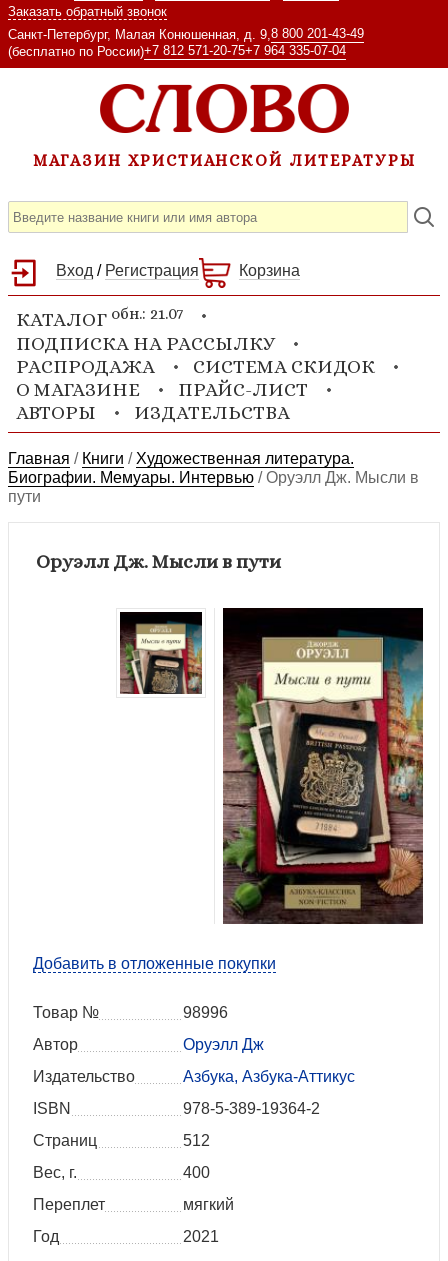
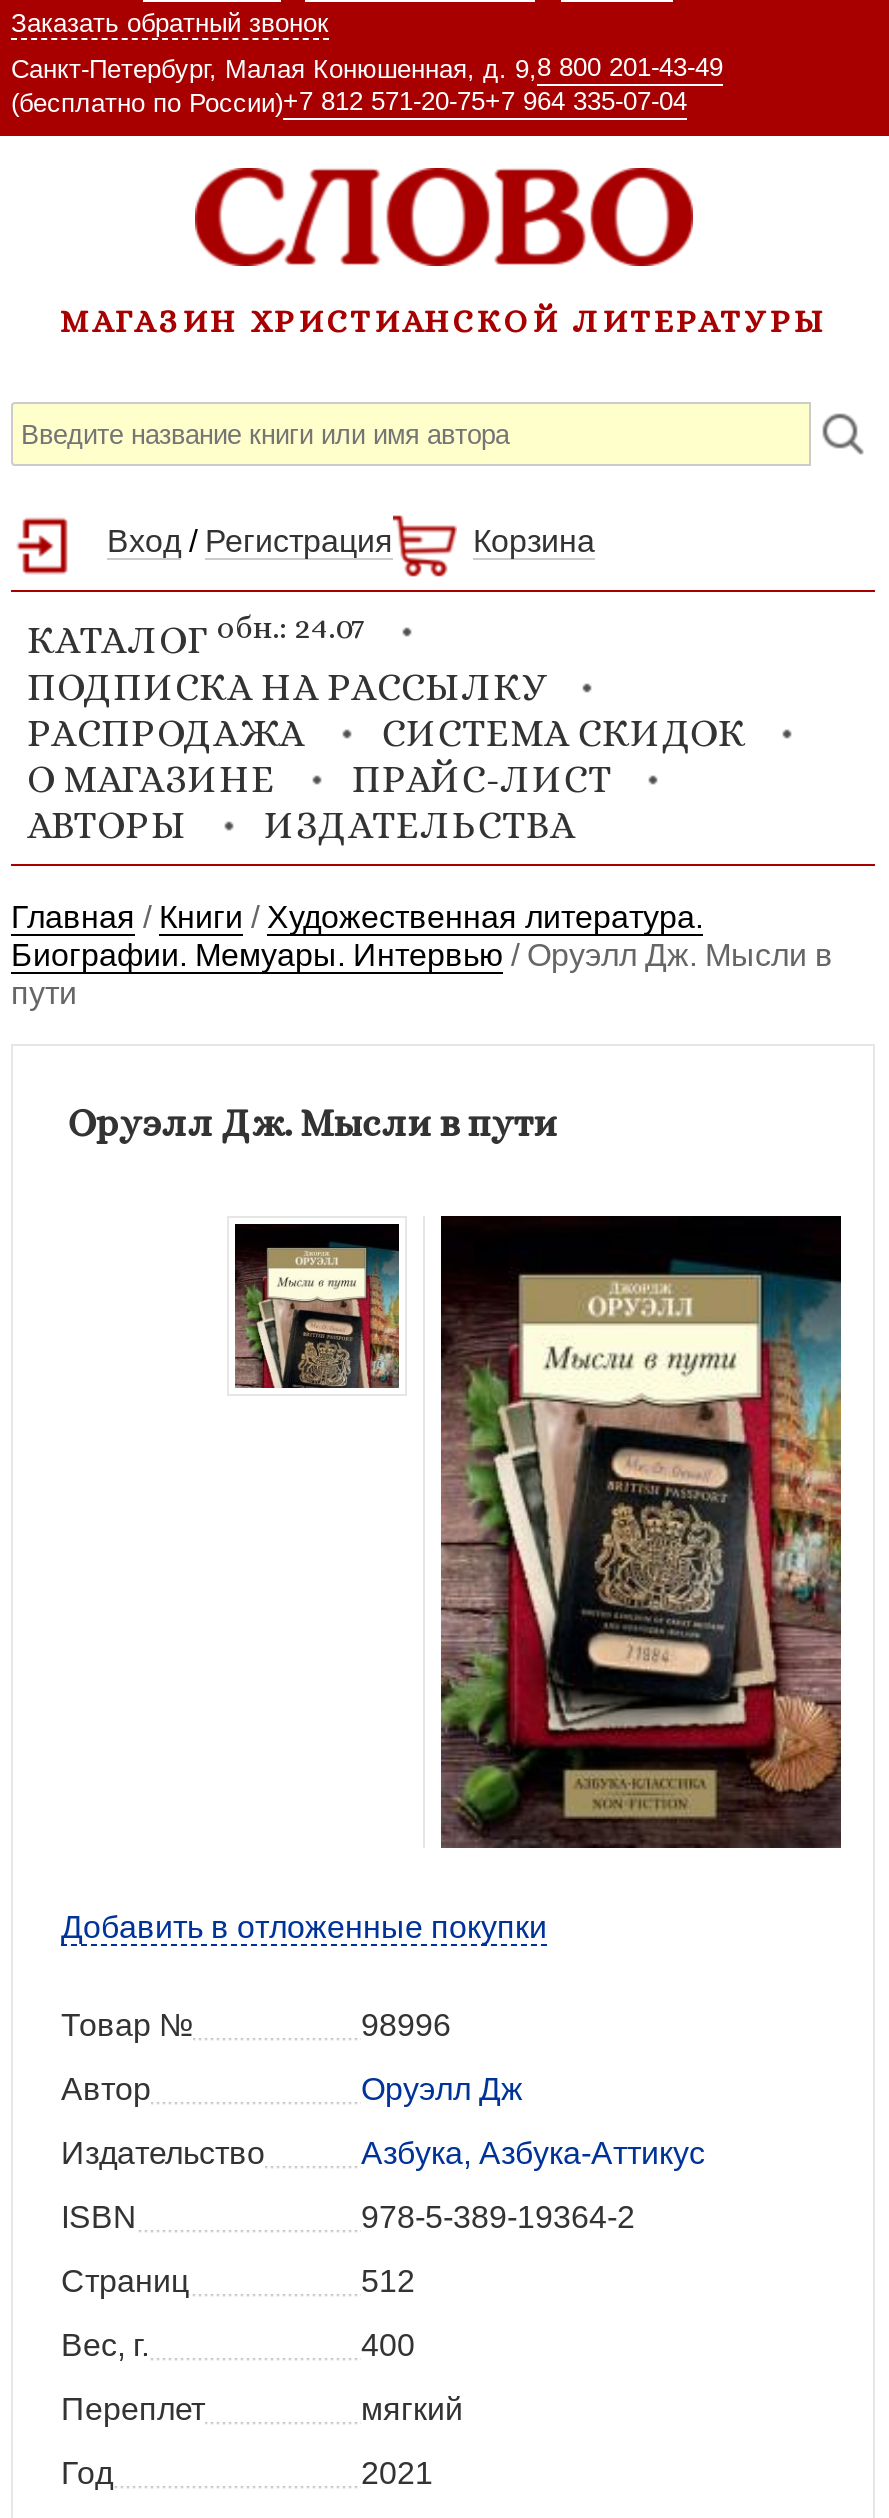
- КАТАЛОГ обн.: 21.07
+ КАТАЛОГ обн.: 24.07
